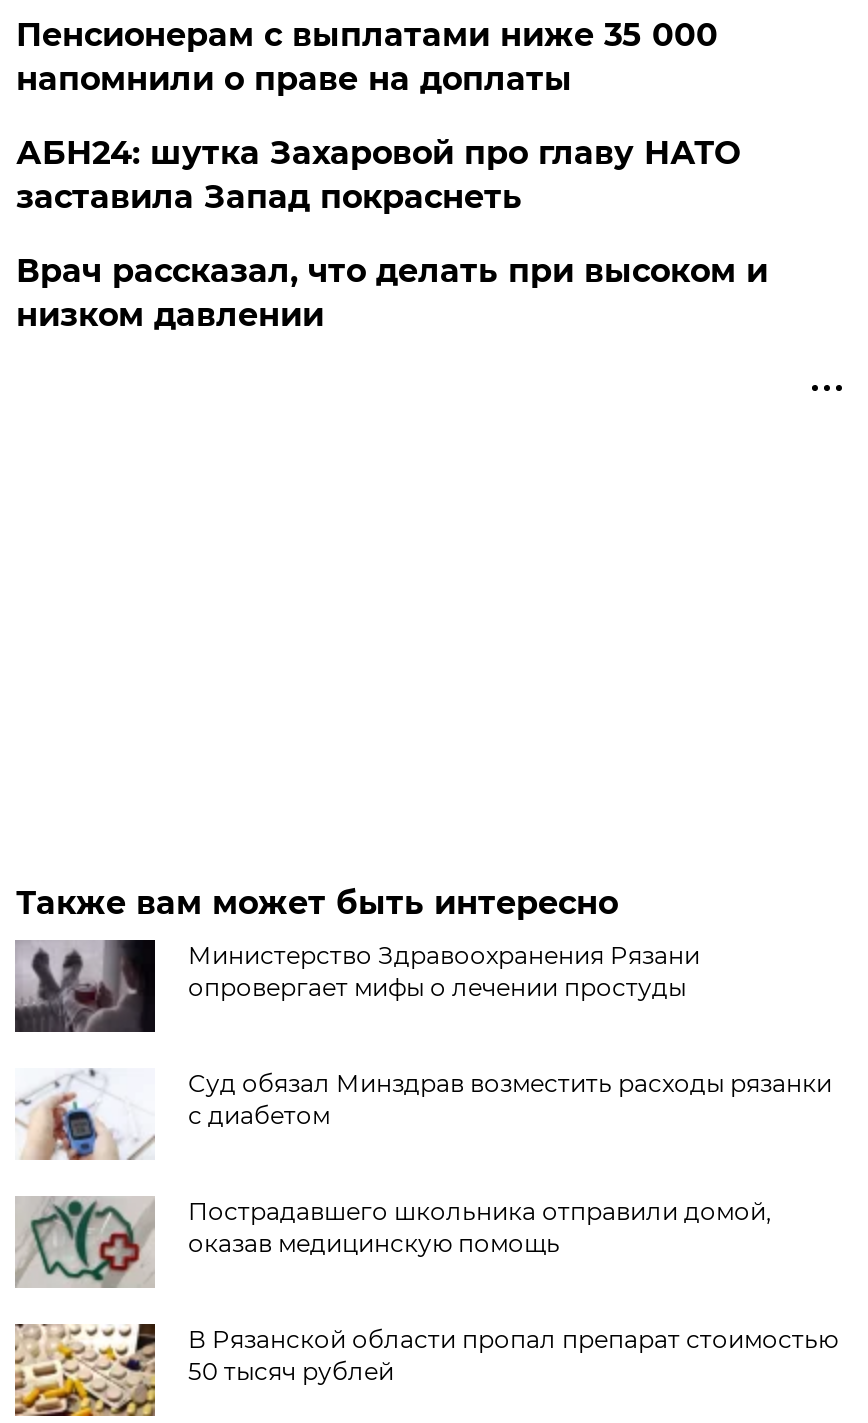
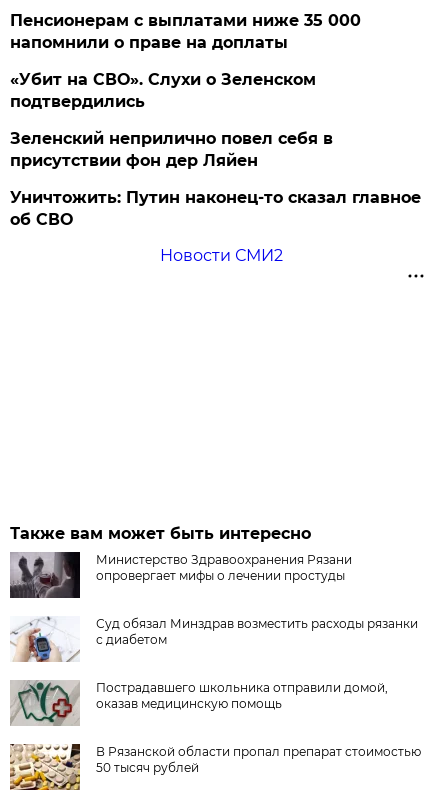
- АБН24: шутка Захаровой про главу НАТО
- заставила Запад покраснеть
- Врач рассказал, что делать при высоком и
- низком давлении
+ «Убит на СВО». Слухи о Зеленском
+ подтвердились
+ Зеленский неприлично повел cебя в
+ присутствии фон дер Ляйен
+ Уничтожить: Путин наконец-то сказал главное
+ об СВО
+ Новости СМИ2
